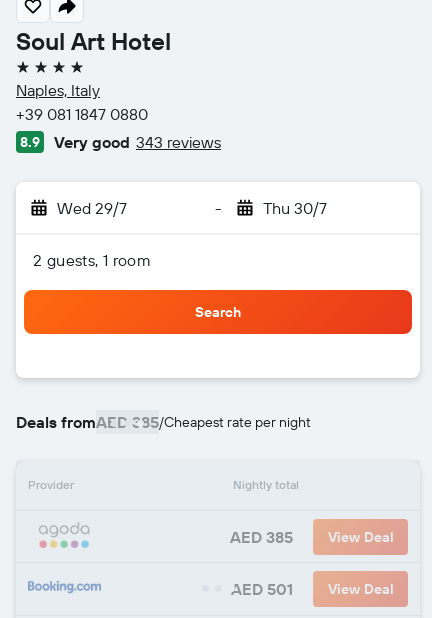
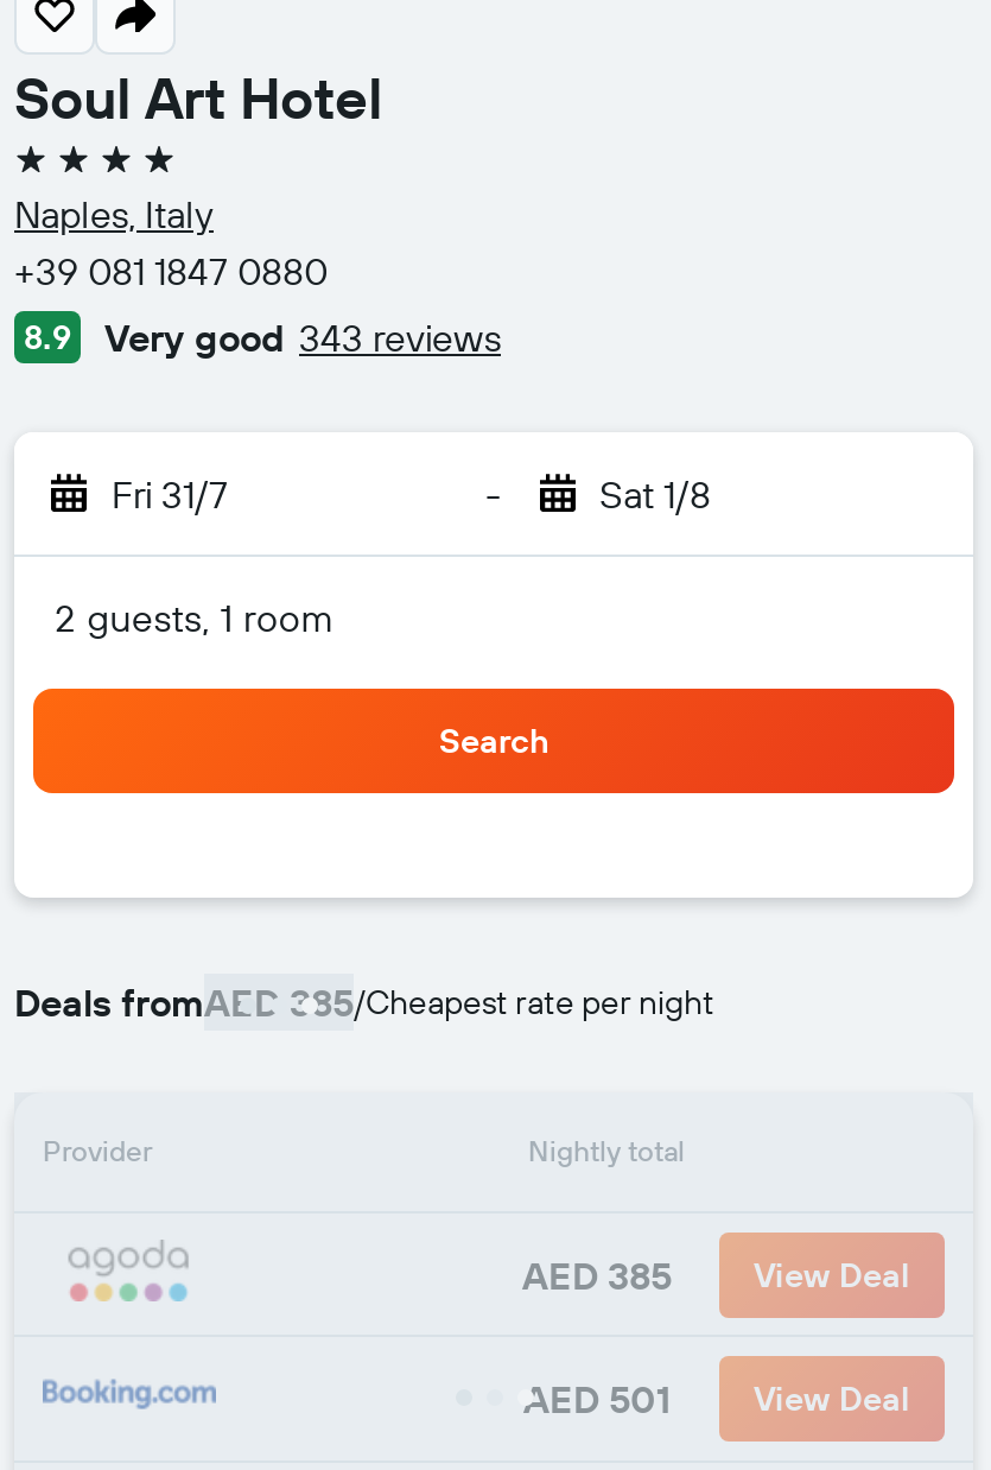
- Wed 29/7
+ Fri 31/7

- Thu 30/7
+ Sat 1/8
